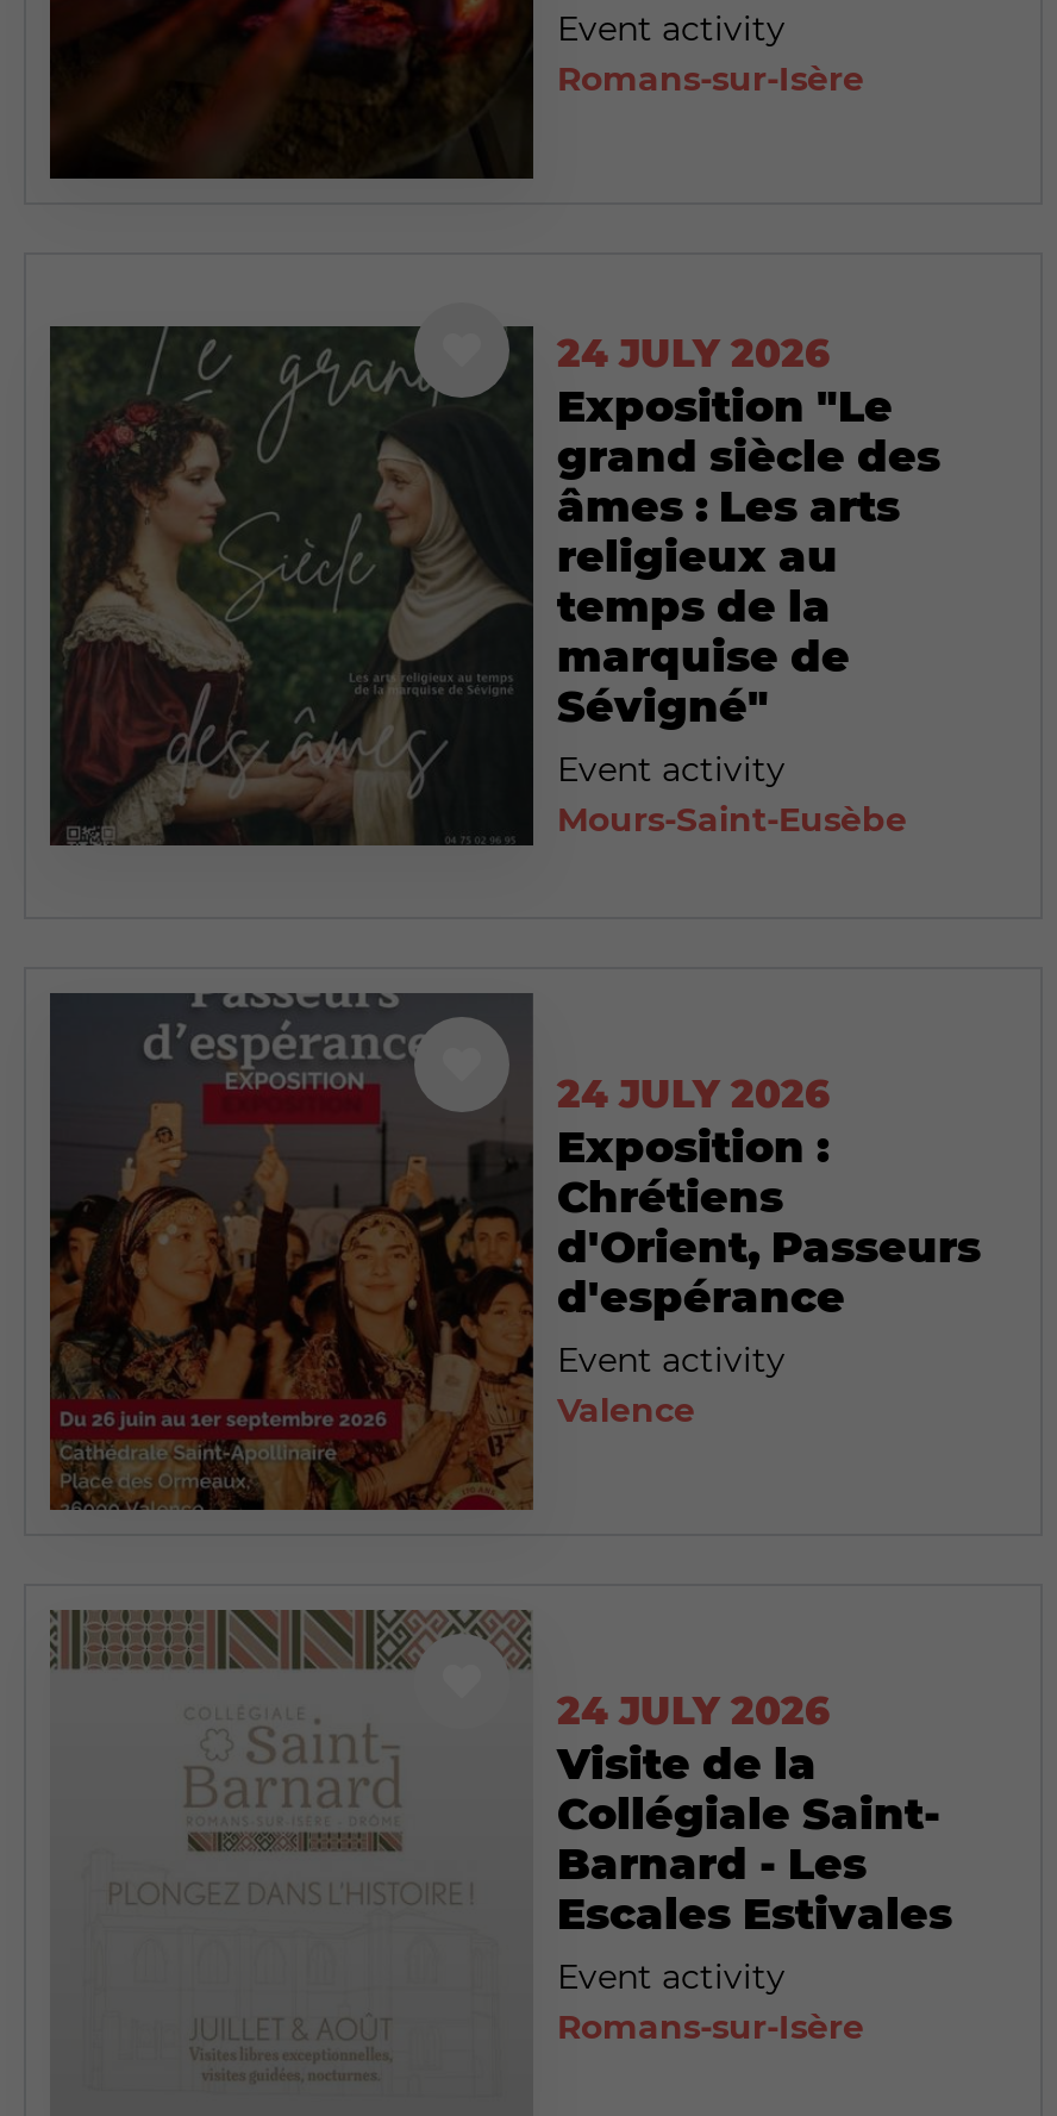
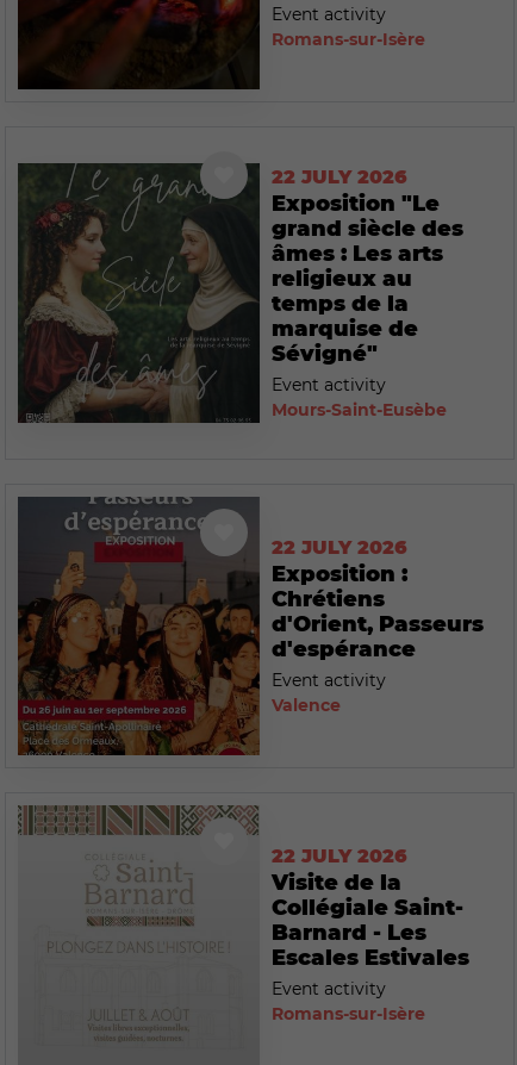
- 24 JULY 2026
+ 22 JULY 2026

- 24 JULY 2026
+ 22 JULY 2026

- 24 JULY 2026
+ 22 JULY 2026
